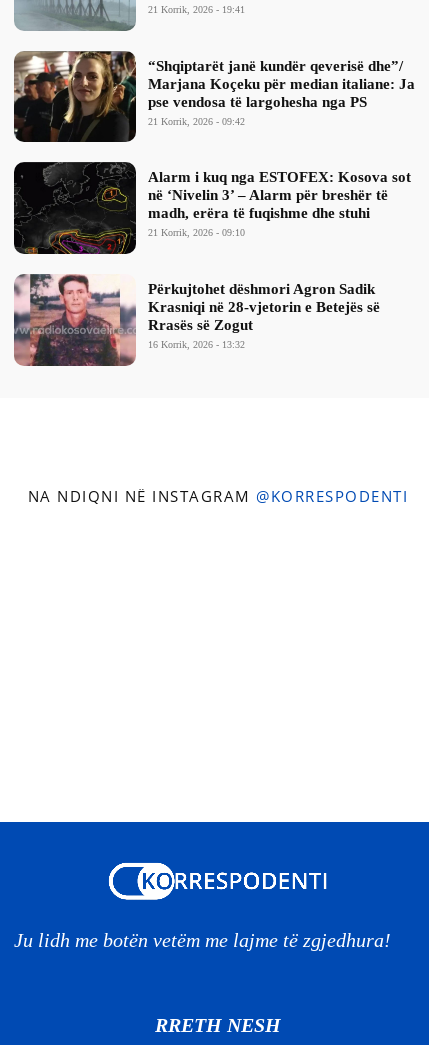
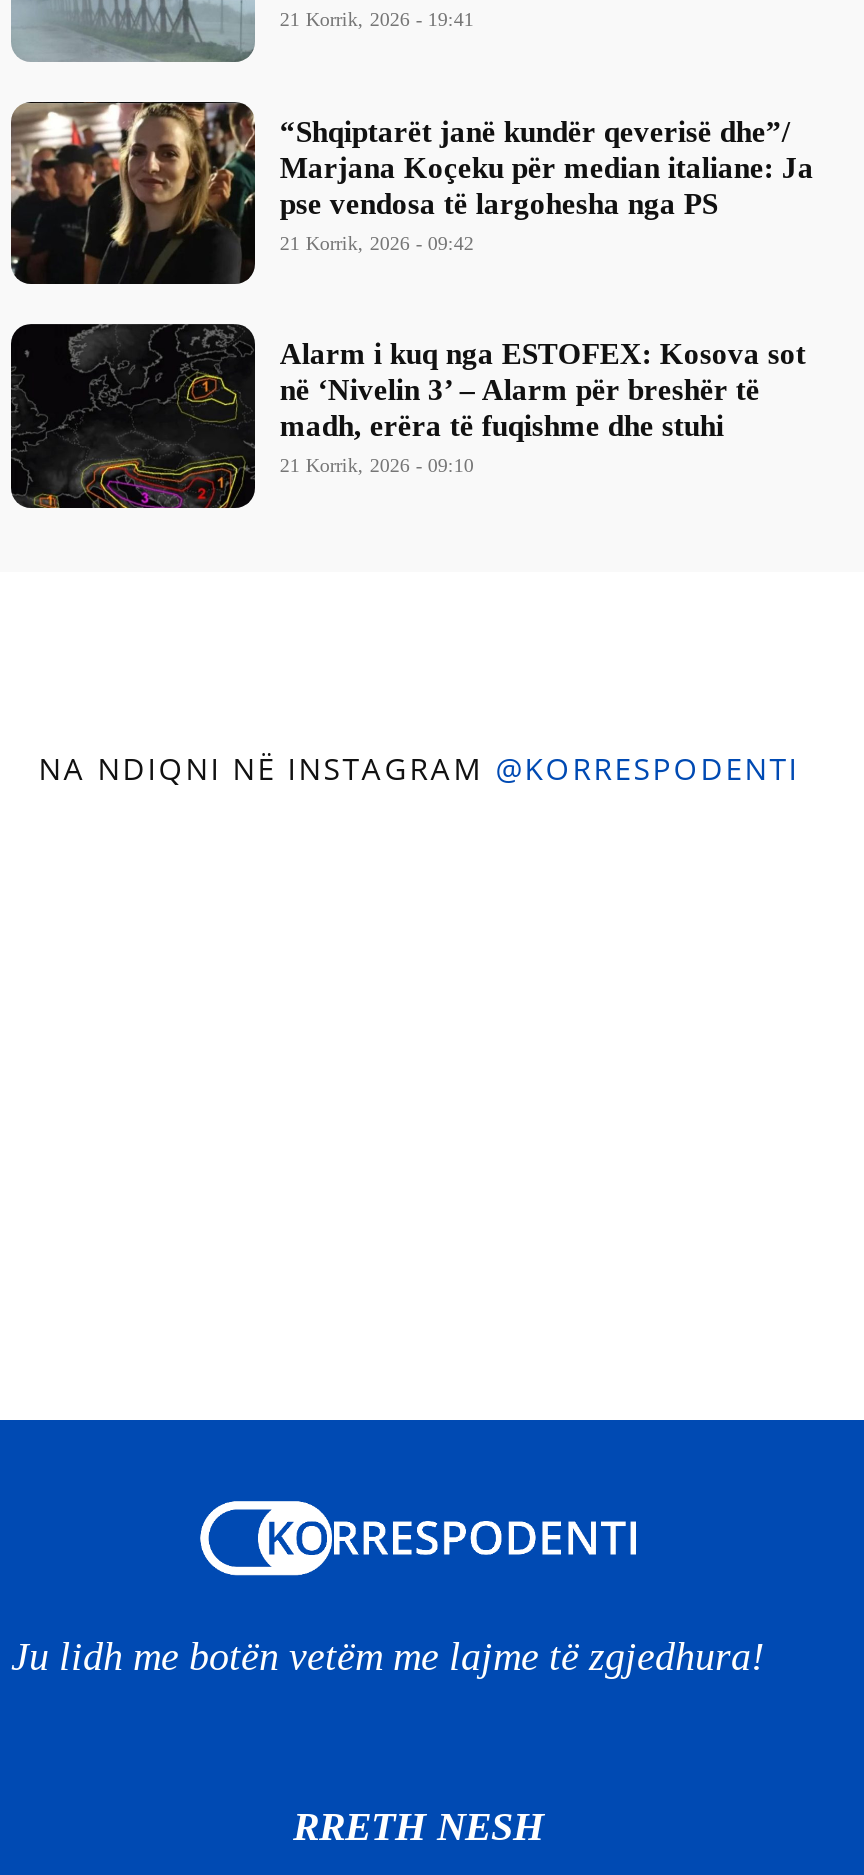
- [image]
- Përkujtohet dëshmori Agron Sadik
- Krasniqi në 28-vjetorin e Betejës së
- Rrasës së Zogut
- 16 Korrik, 2026 - 13:32
